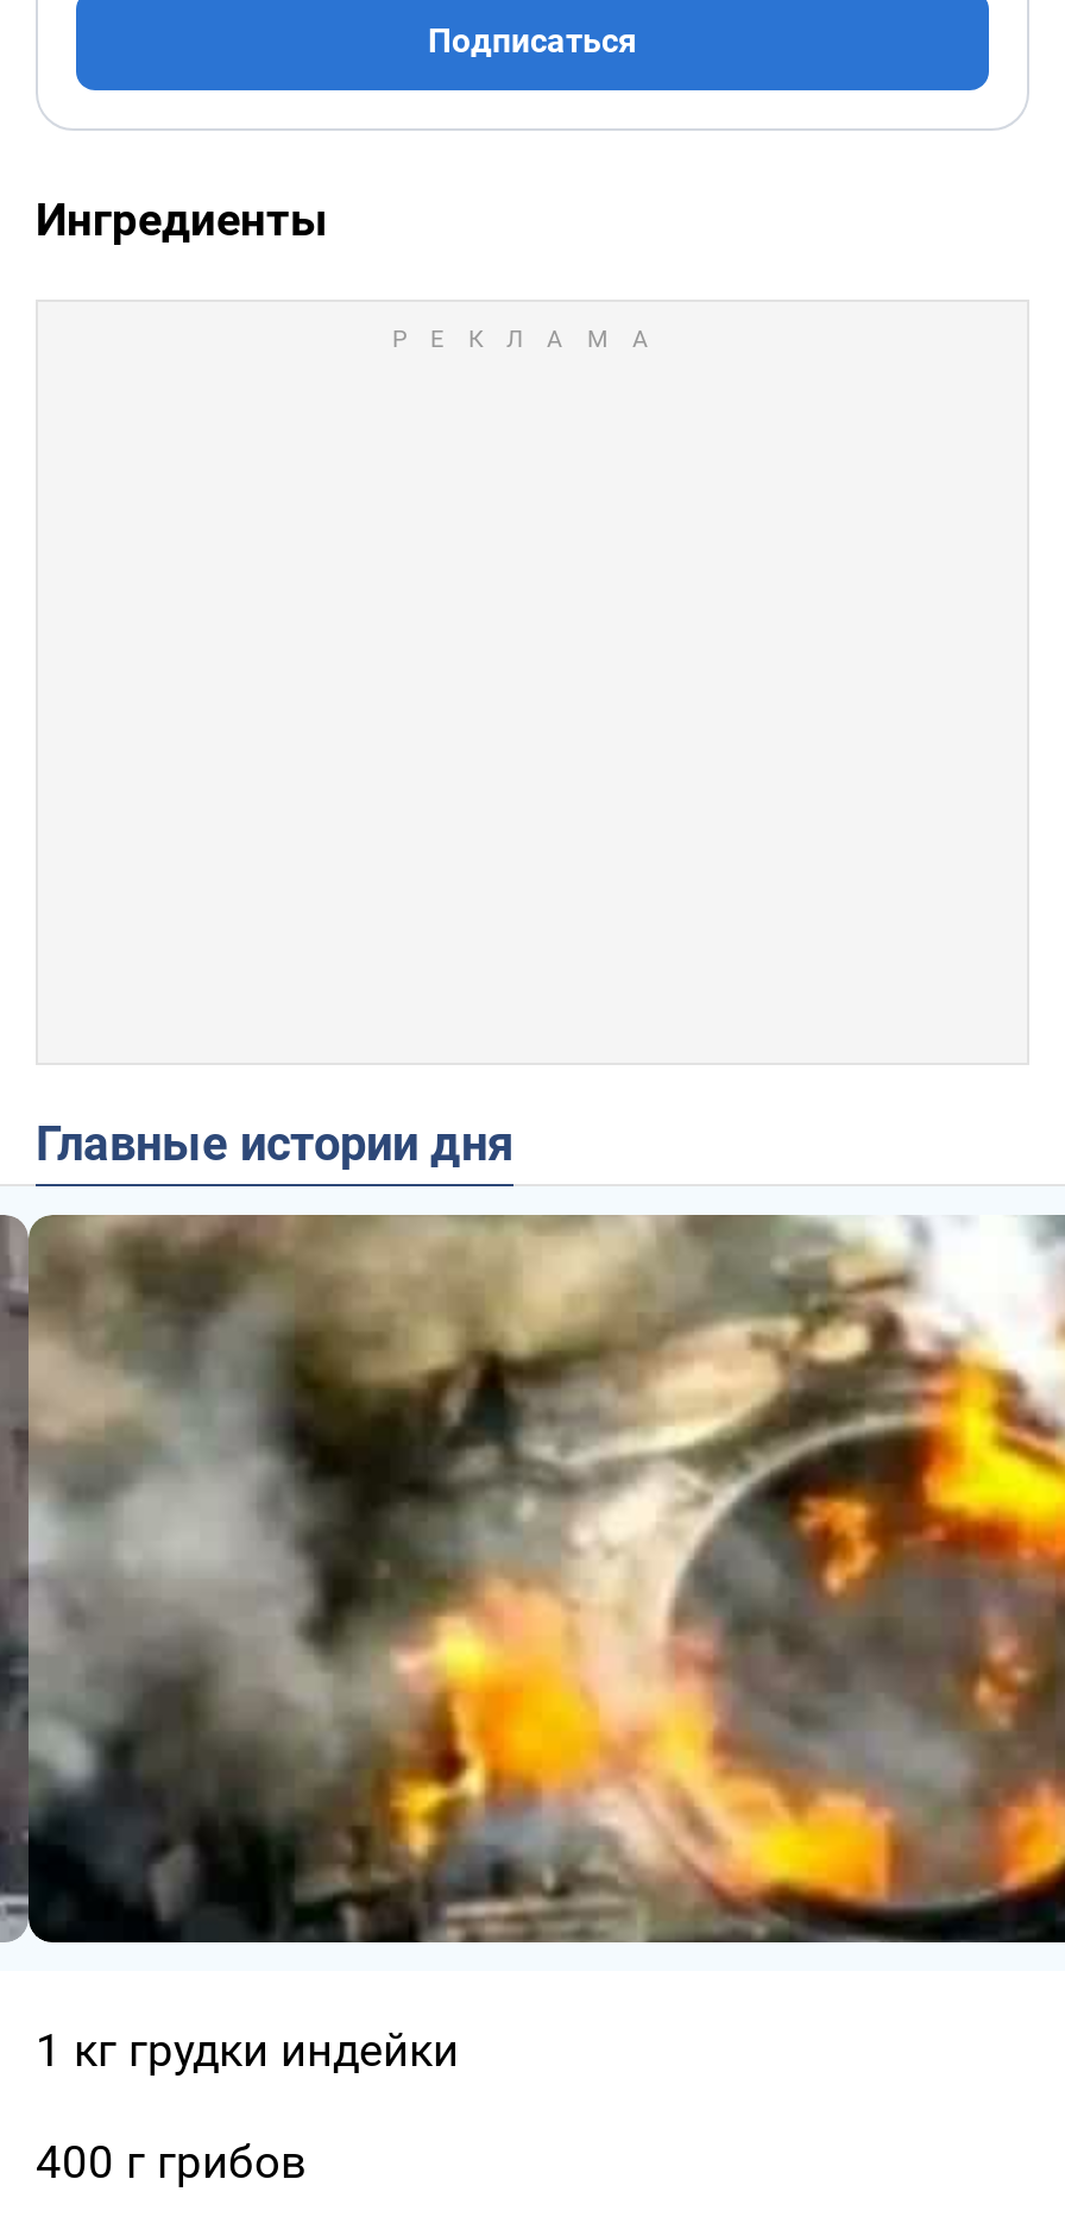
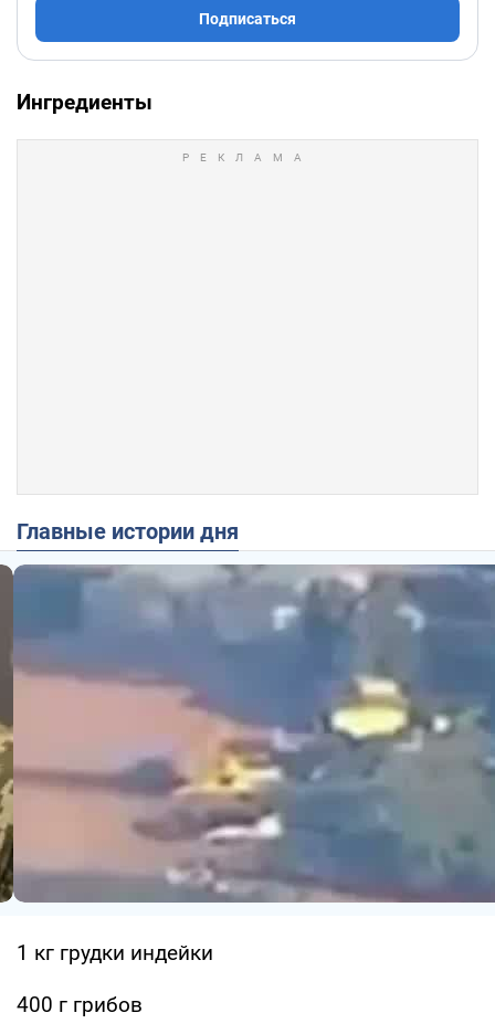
- [image]
+ [image]
